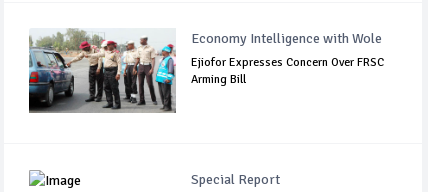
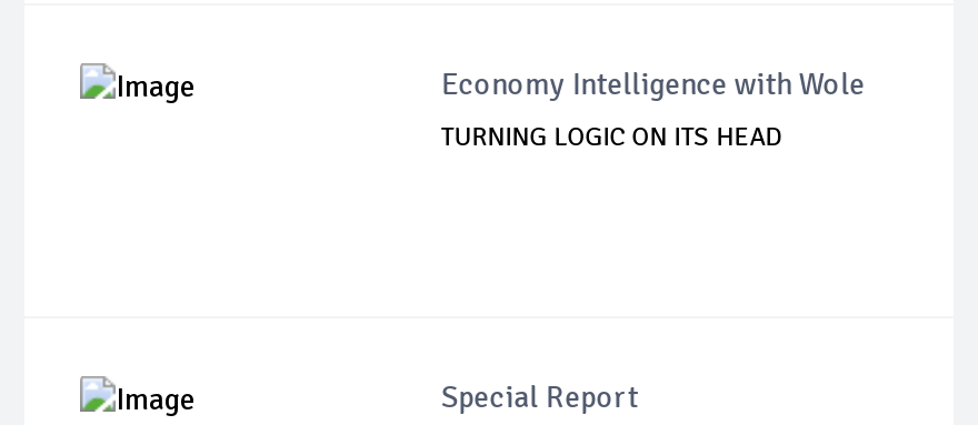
- [image]

- Ejiofor Expresses Concern Over FRSC
- Arming Bill
+ TURNING LOGIC ON ITS HEAD
